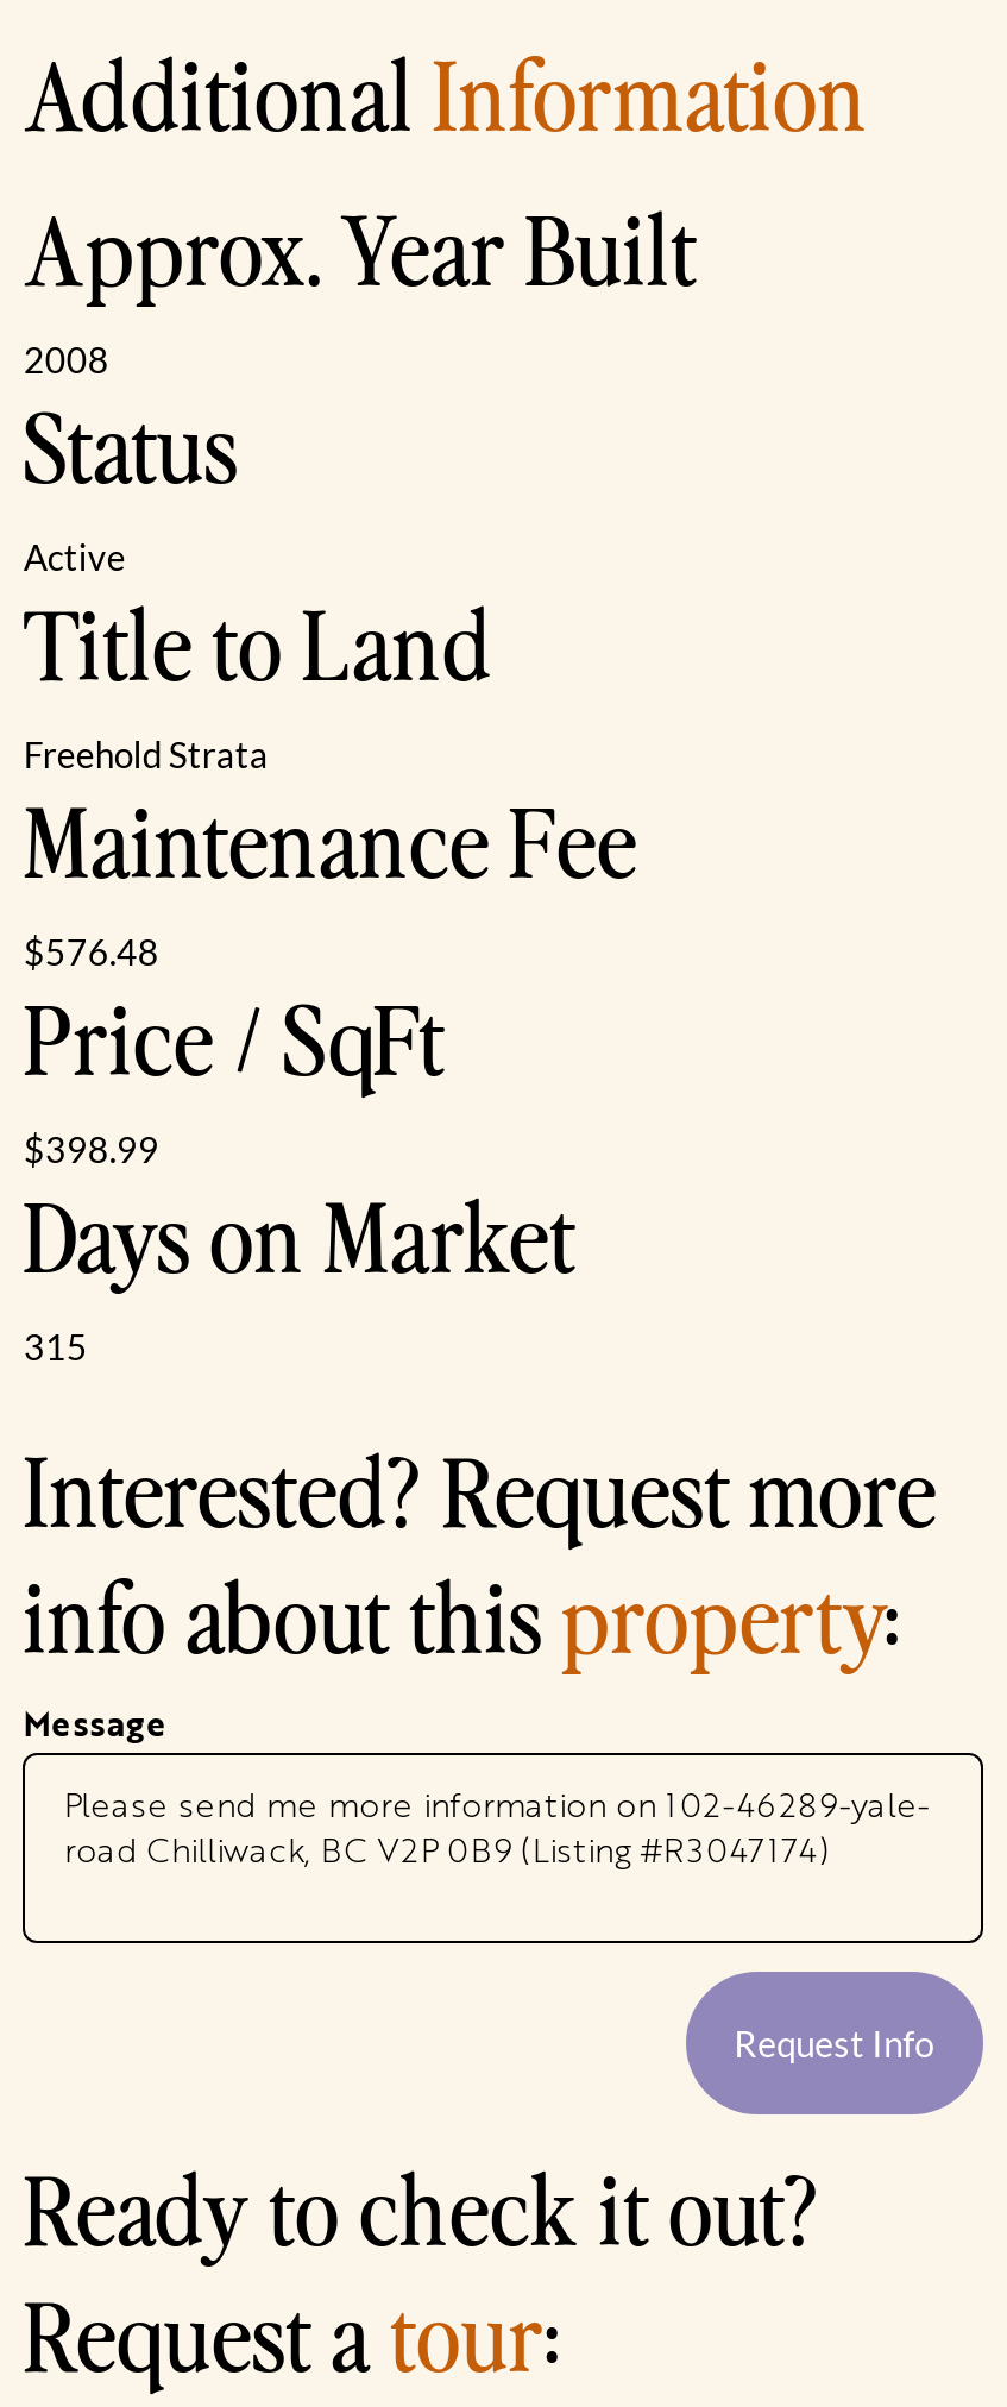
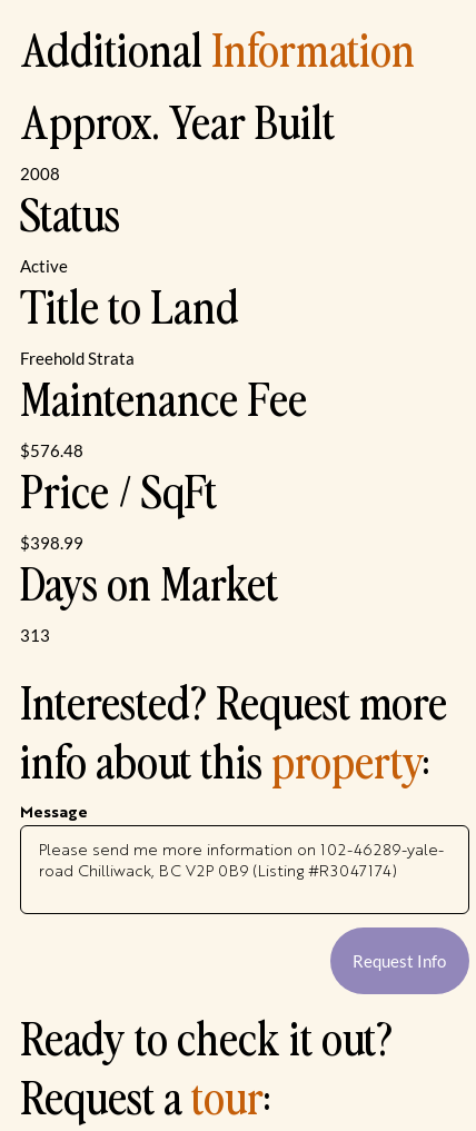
- 315
+ 313
